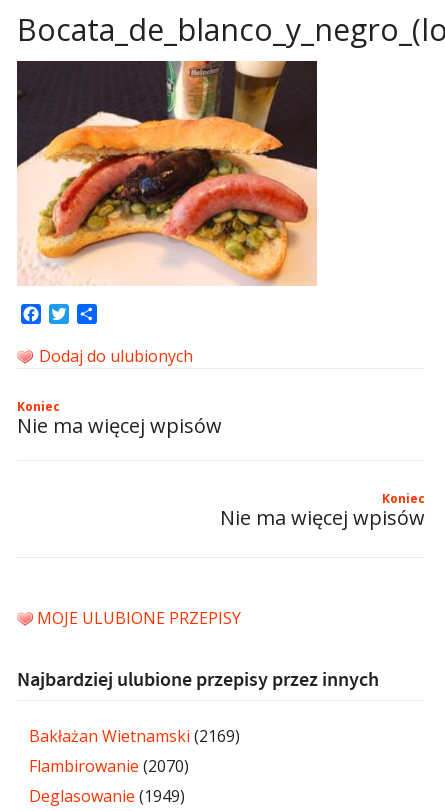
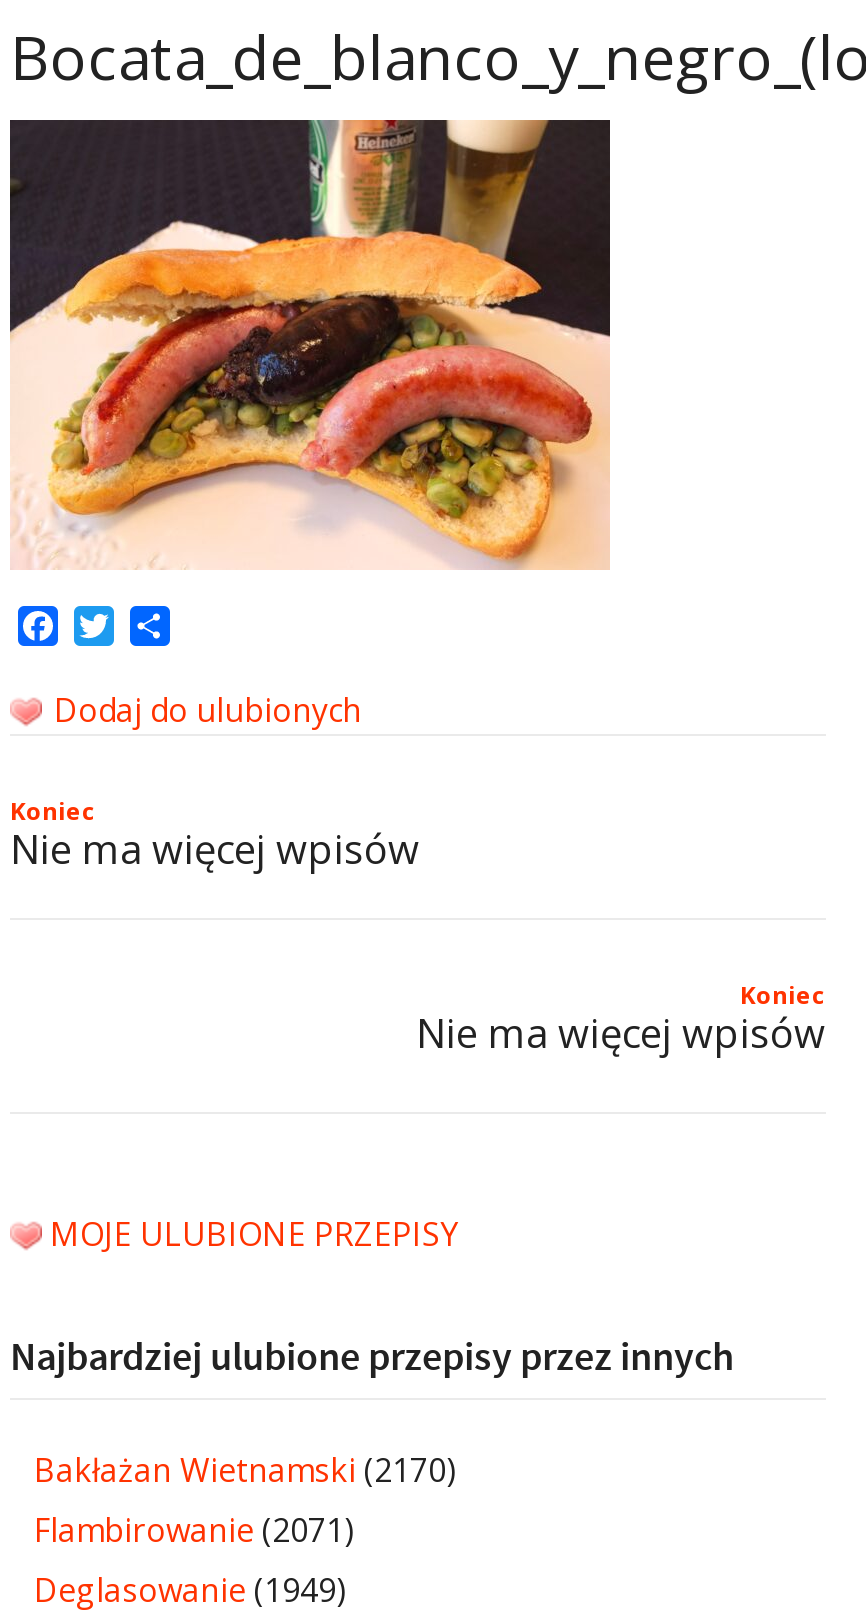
- Bakłażan Wietnamski (2169)
+ Bakłażan Wietnamski (2170)

- Flambirowanie (2070)
+ Flambirowanie (2071)
